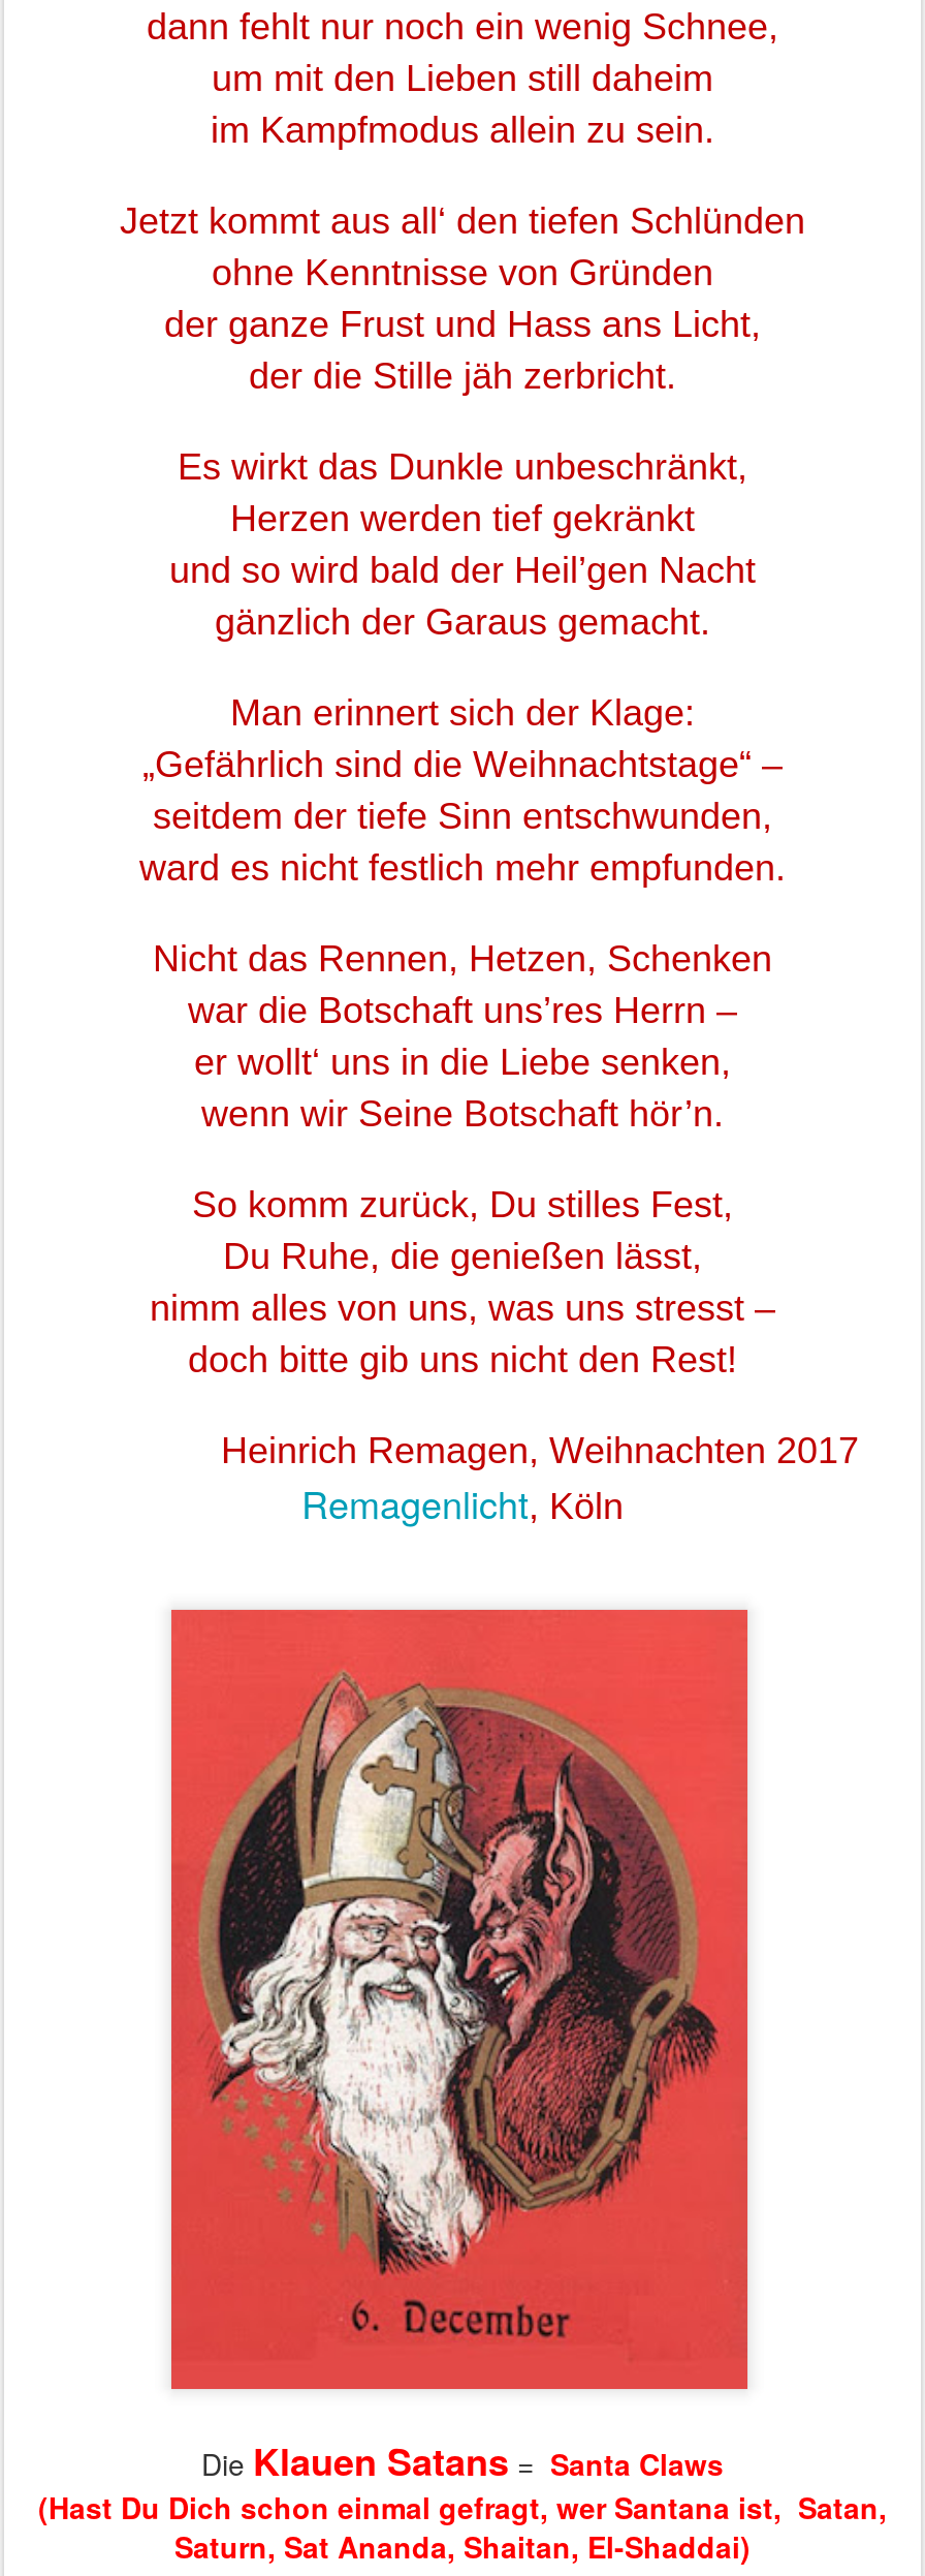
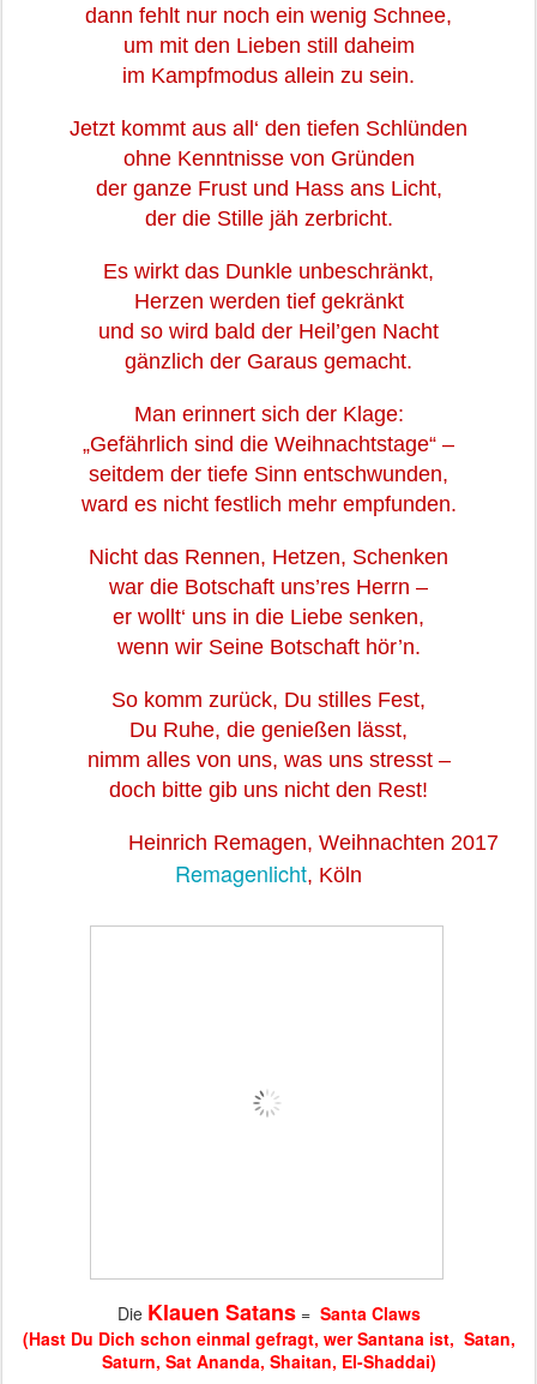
- [image]
